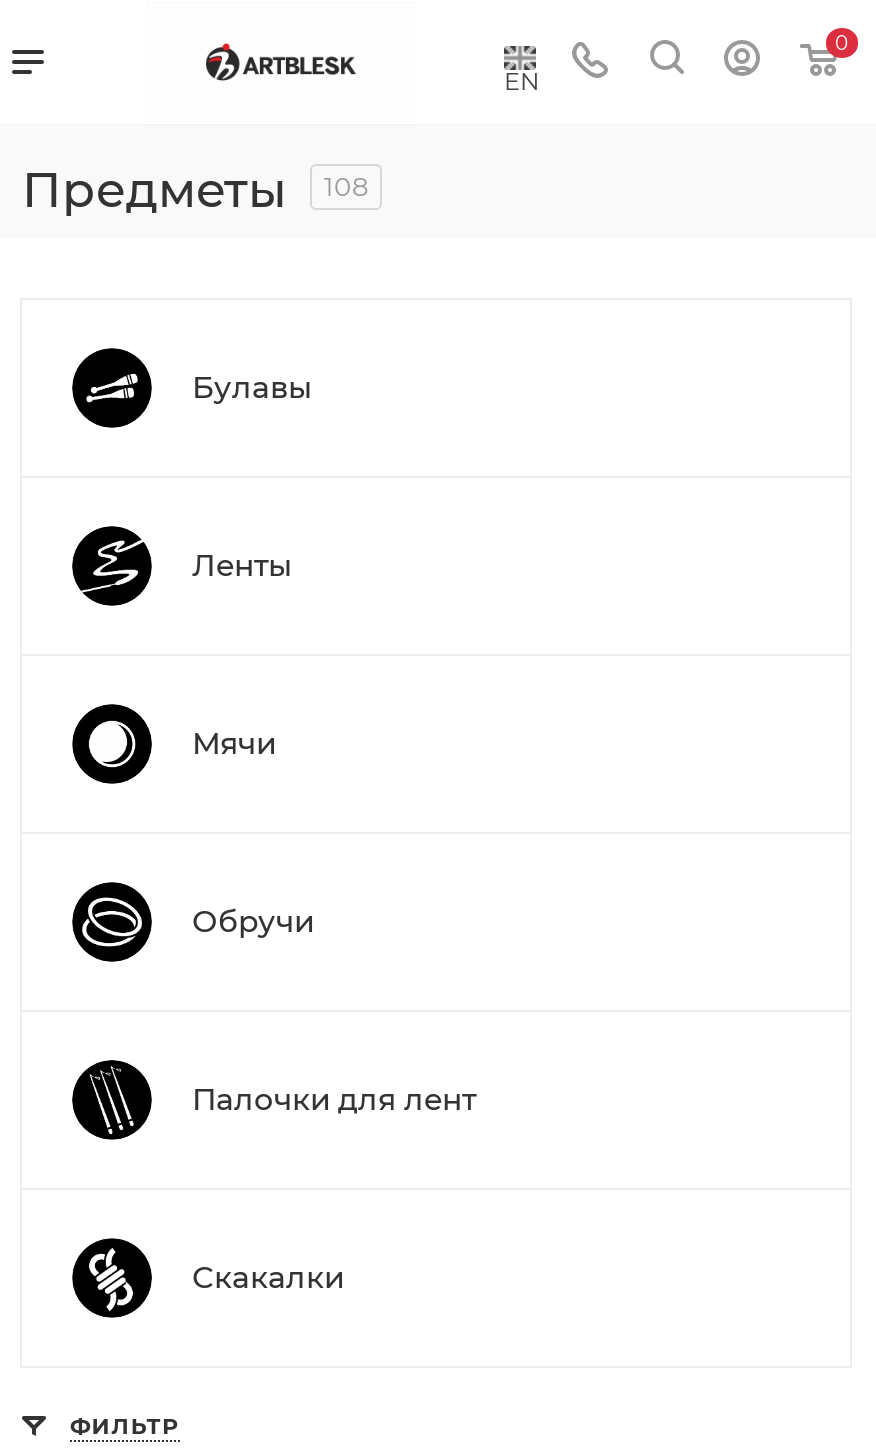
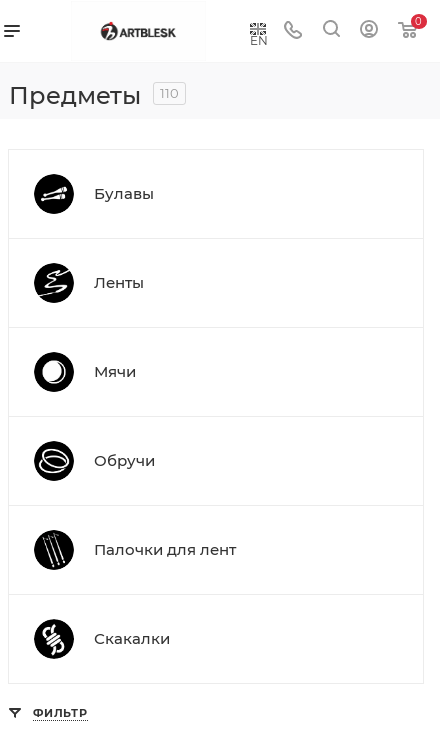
- Предметы 108
+ Предметы 110
